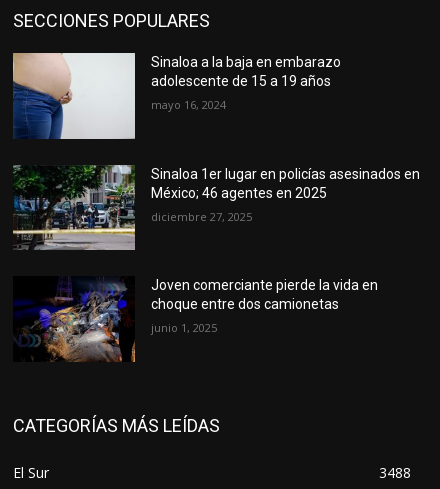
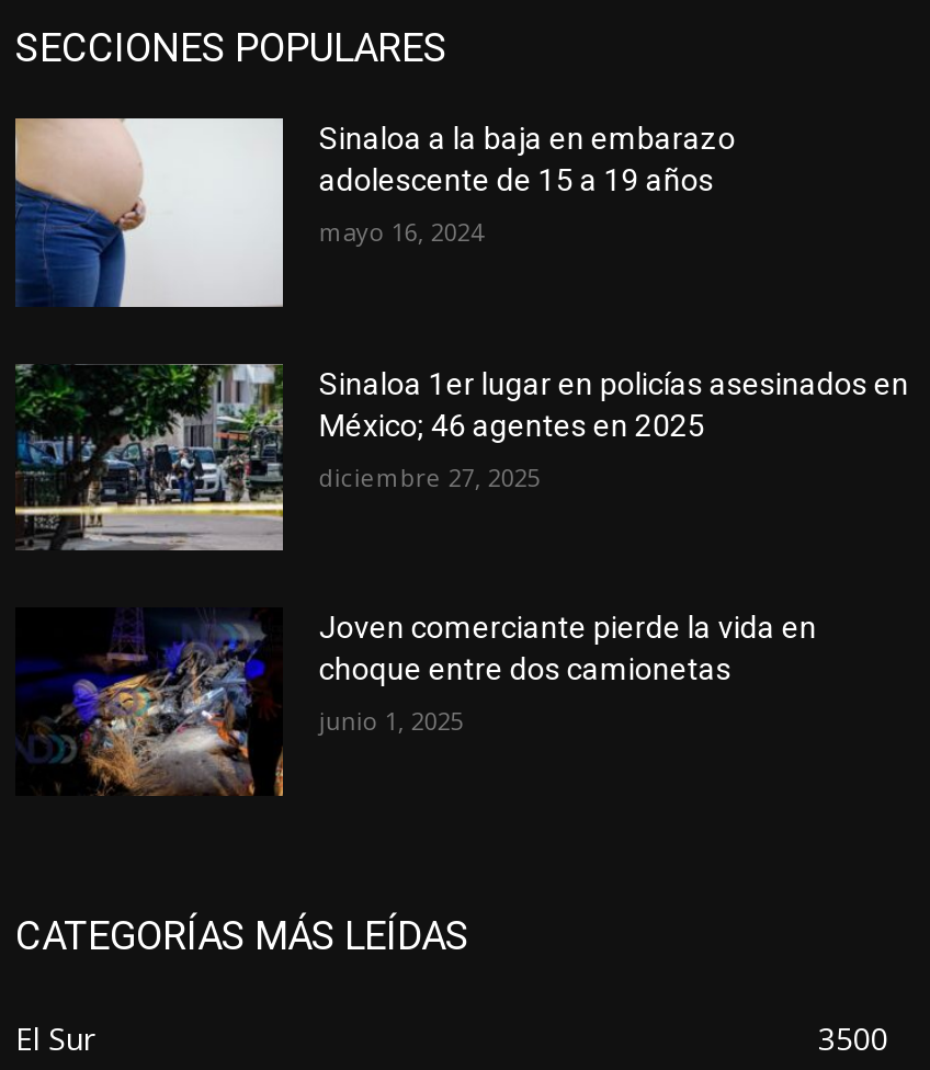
- 3488
+ 3500
